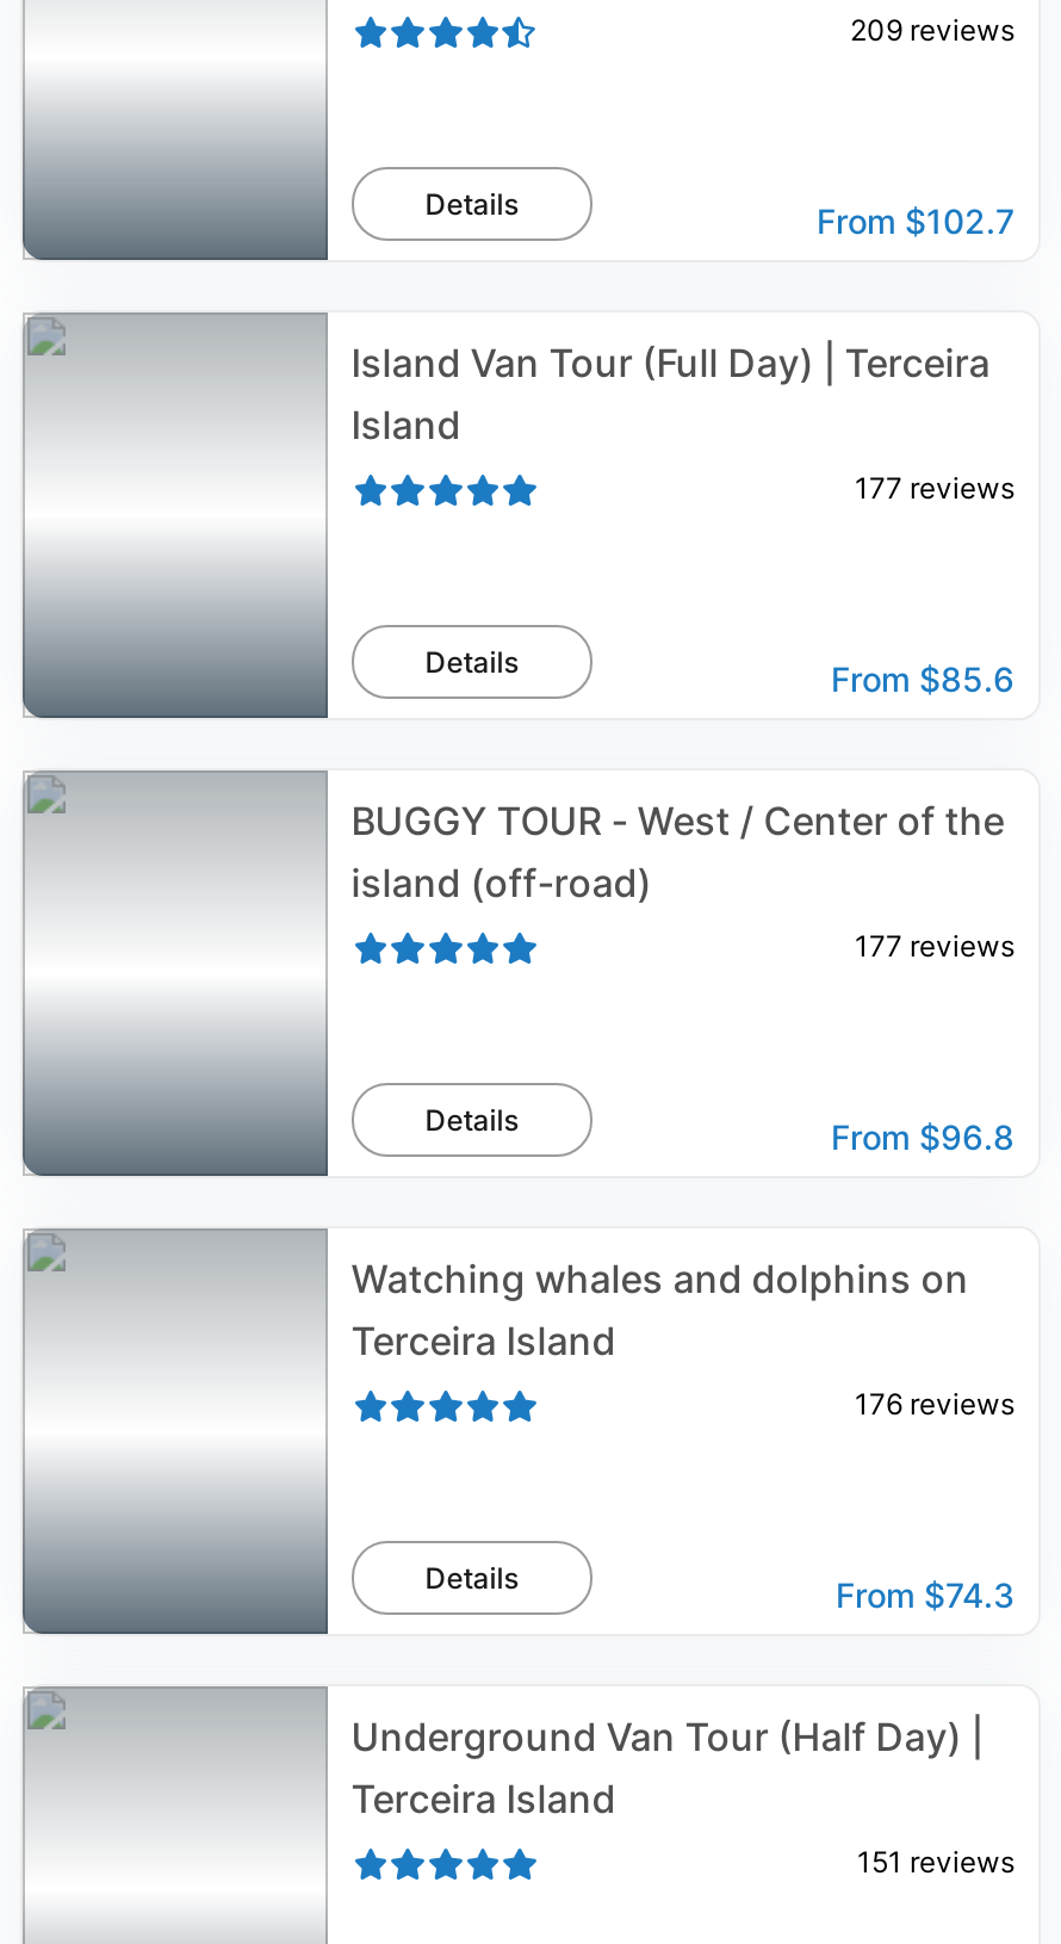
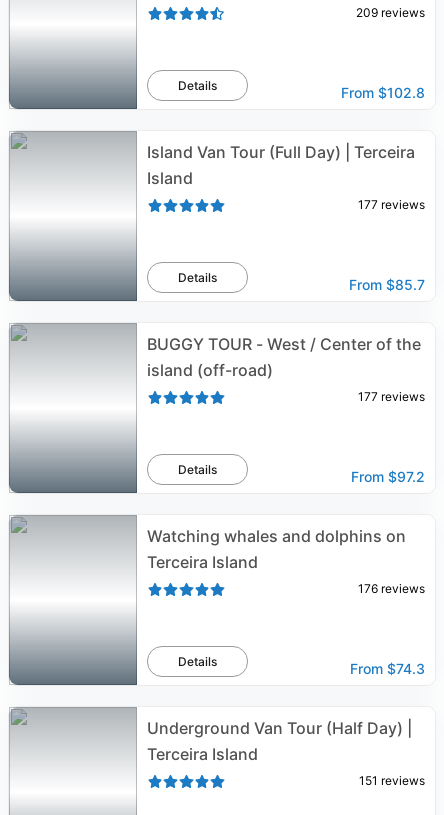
- From $102.7
+ From $102.8

- From $85.6
+ From $85.7

- From $96.8
+ From $97.2
